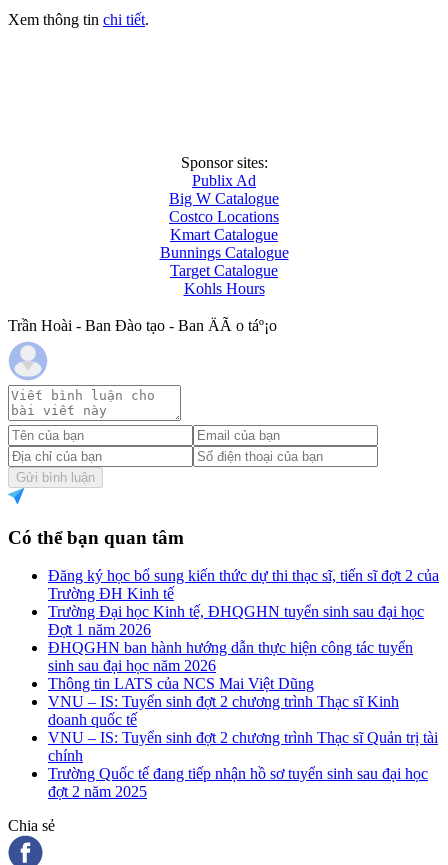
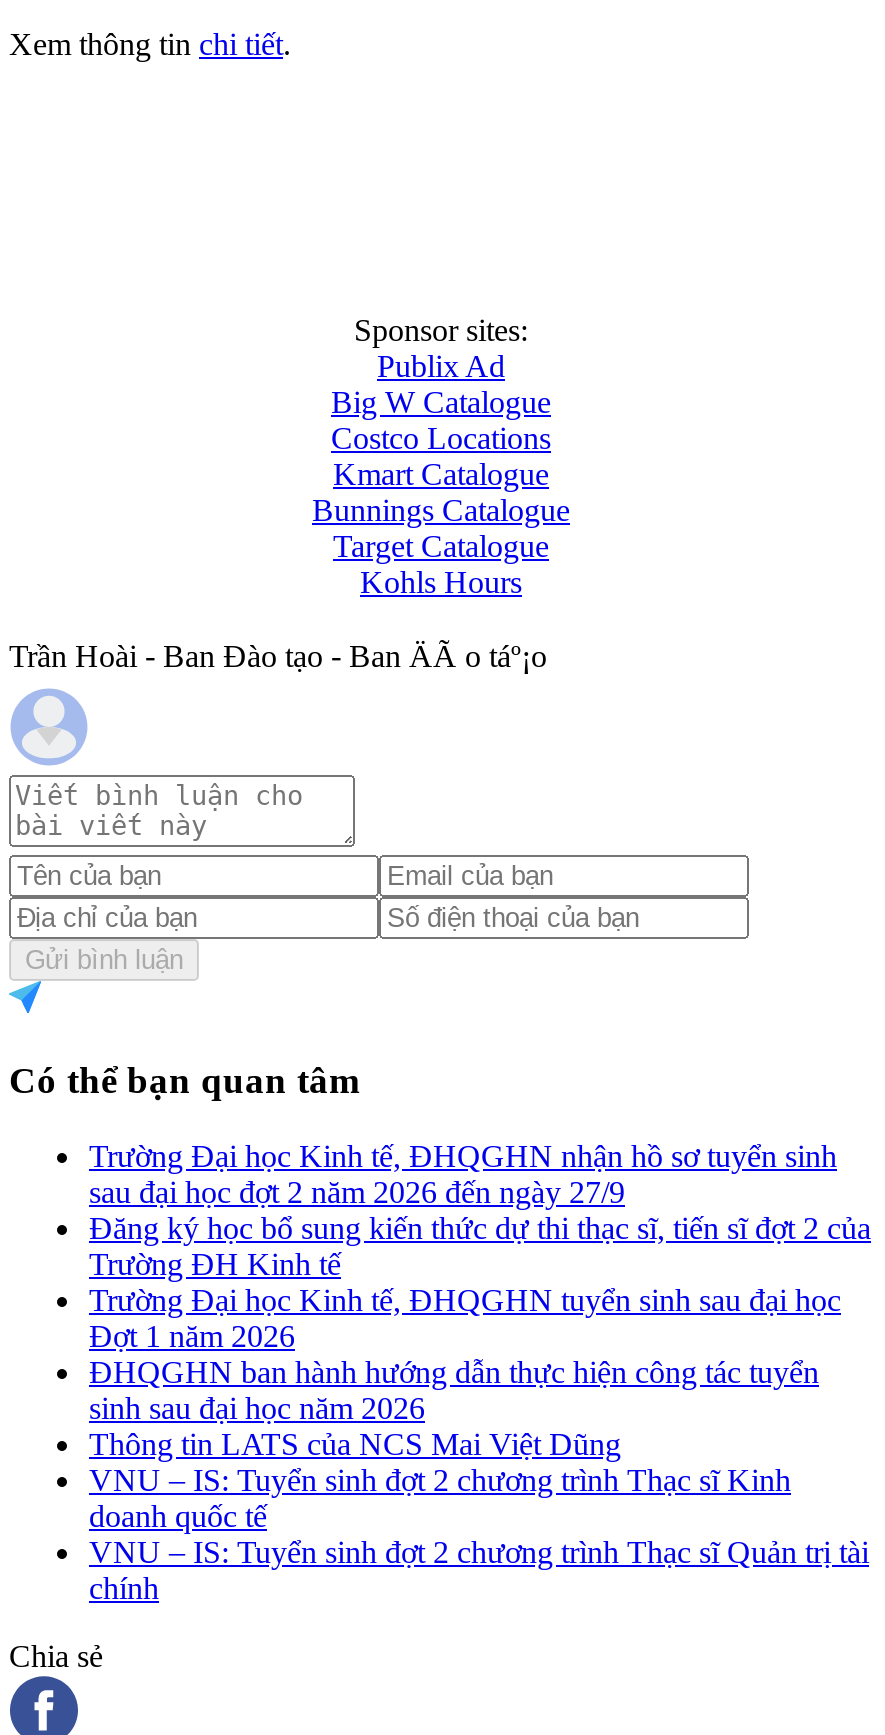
+ Trường Đại học Kinh tế, ĐHQGHN nhận hồ sơ tuyển sinh
+ sau đại học đợt 2 năm 2026 đến ngày 27/9

moved down: Đăng ký học bổ sung kiến thức dự thi thạc sĩ, tiến sĩ đợt 2 của | Trường ĐH Kinh tế | Trường Đại học Kinh tế, ĐHQGHN tuyển sinh sau đại học | ... | VNU – IS: Tuyển sinh đợt 2 chương trình Thạc sĩ Quản trị tài | chính

- Trường Quốc tế đang tiếp nhận hồ sơ tuyển sinh sau đại học
- đợt 2 năm 2025
